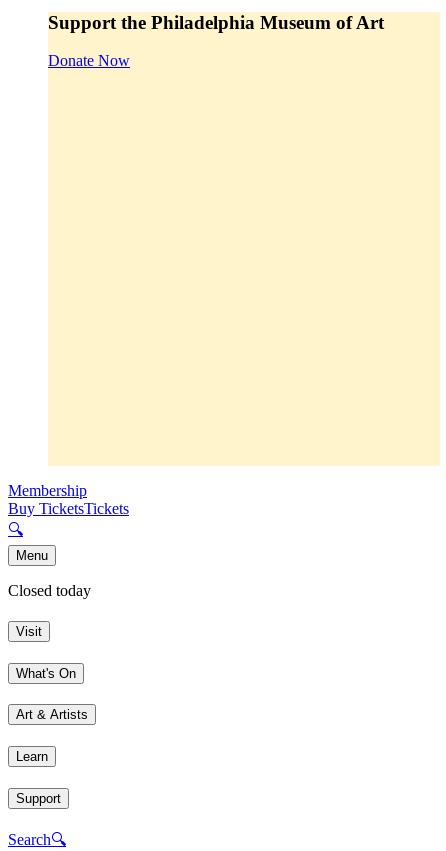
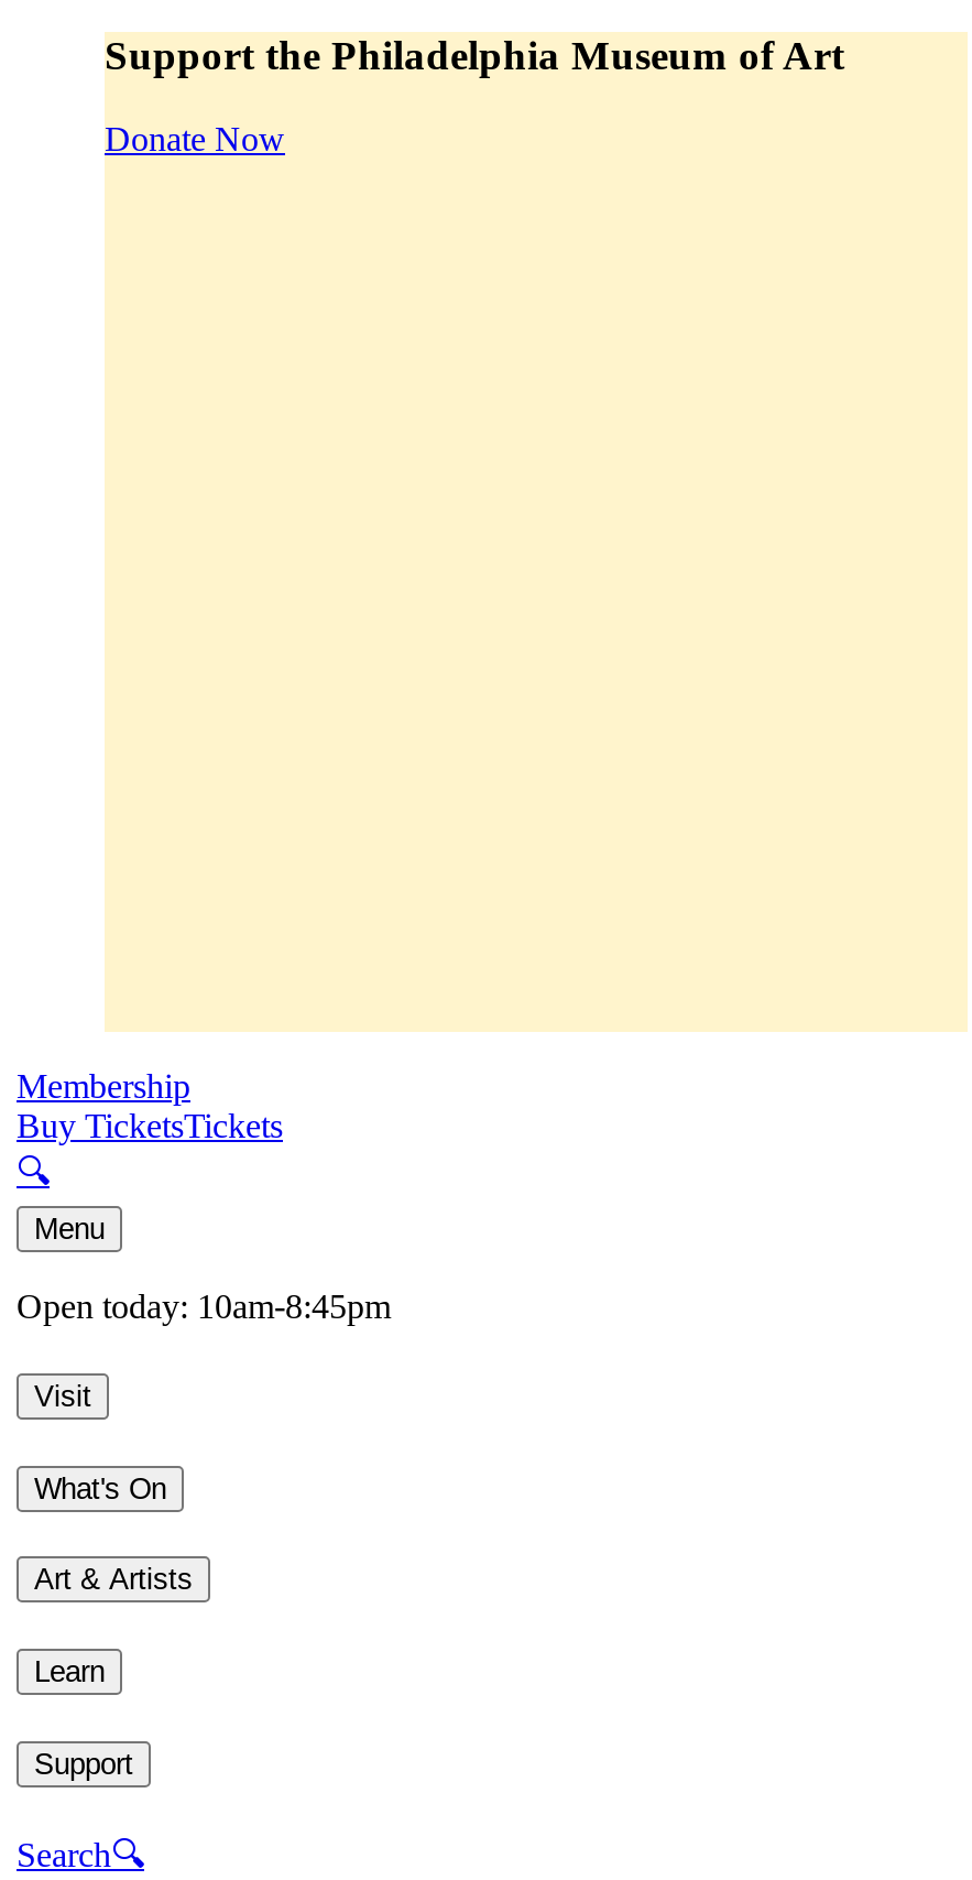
- Closed today
+ Open today: 10am-8:45pm
